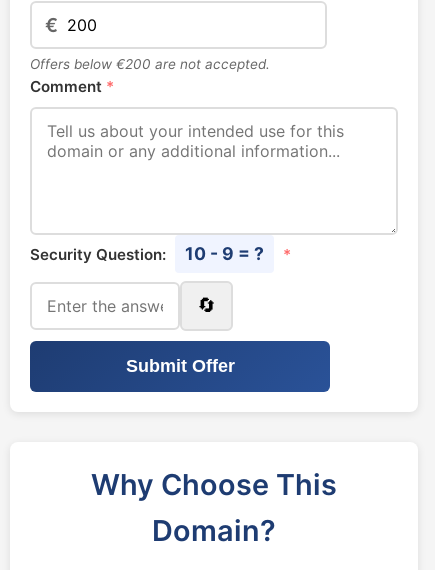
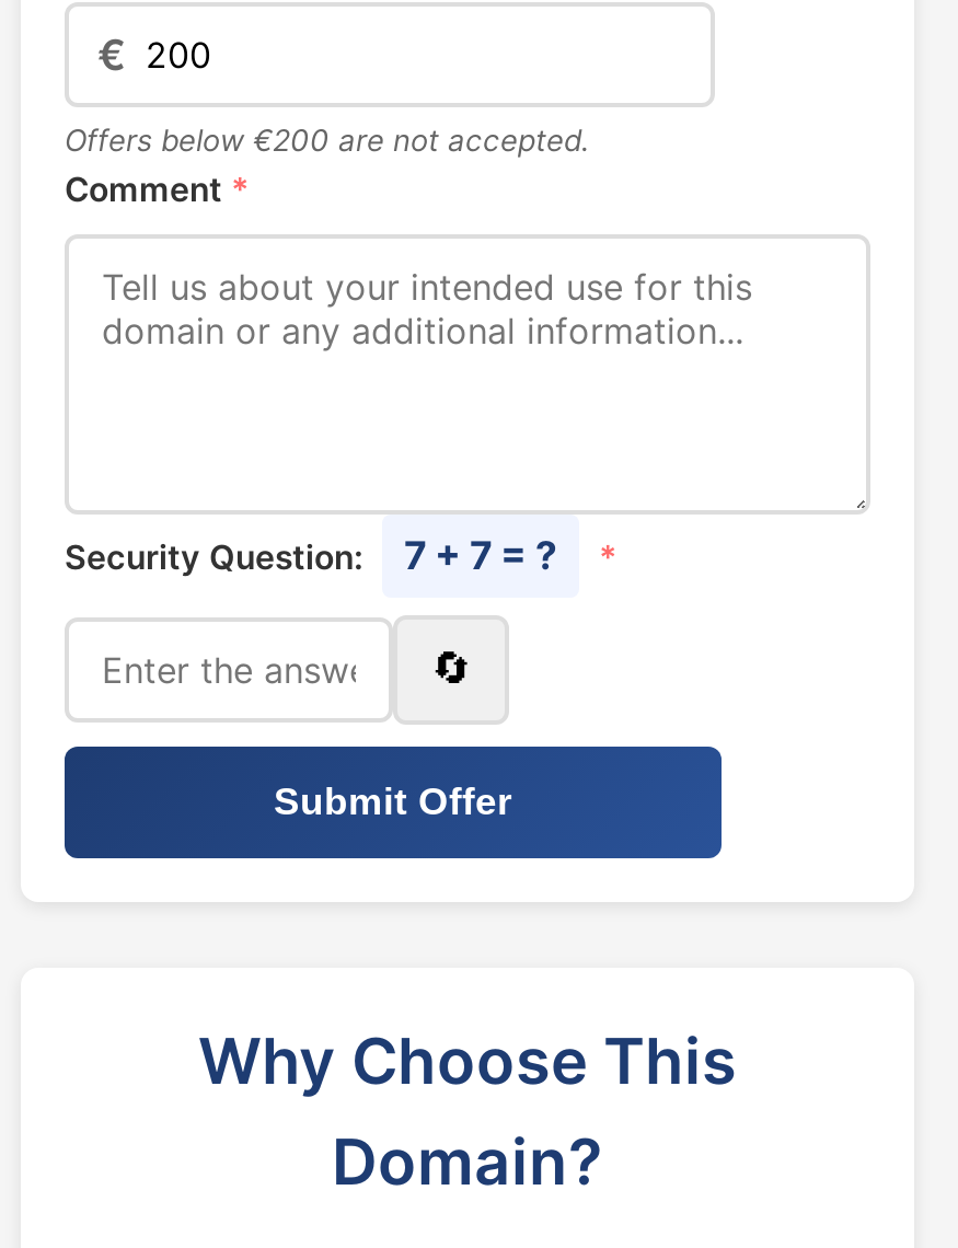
- 10 - 9 = ?
+ 7 + 7 = ?
